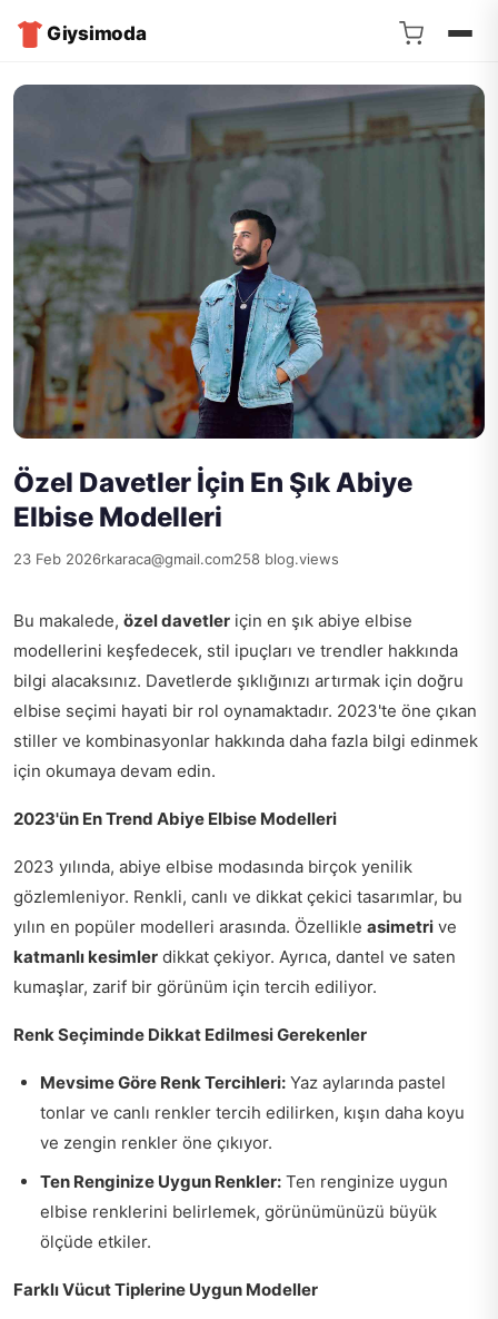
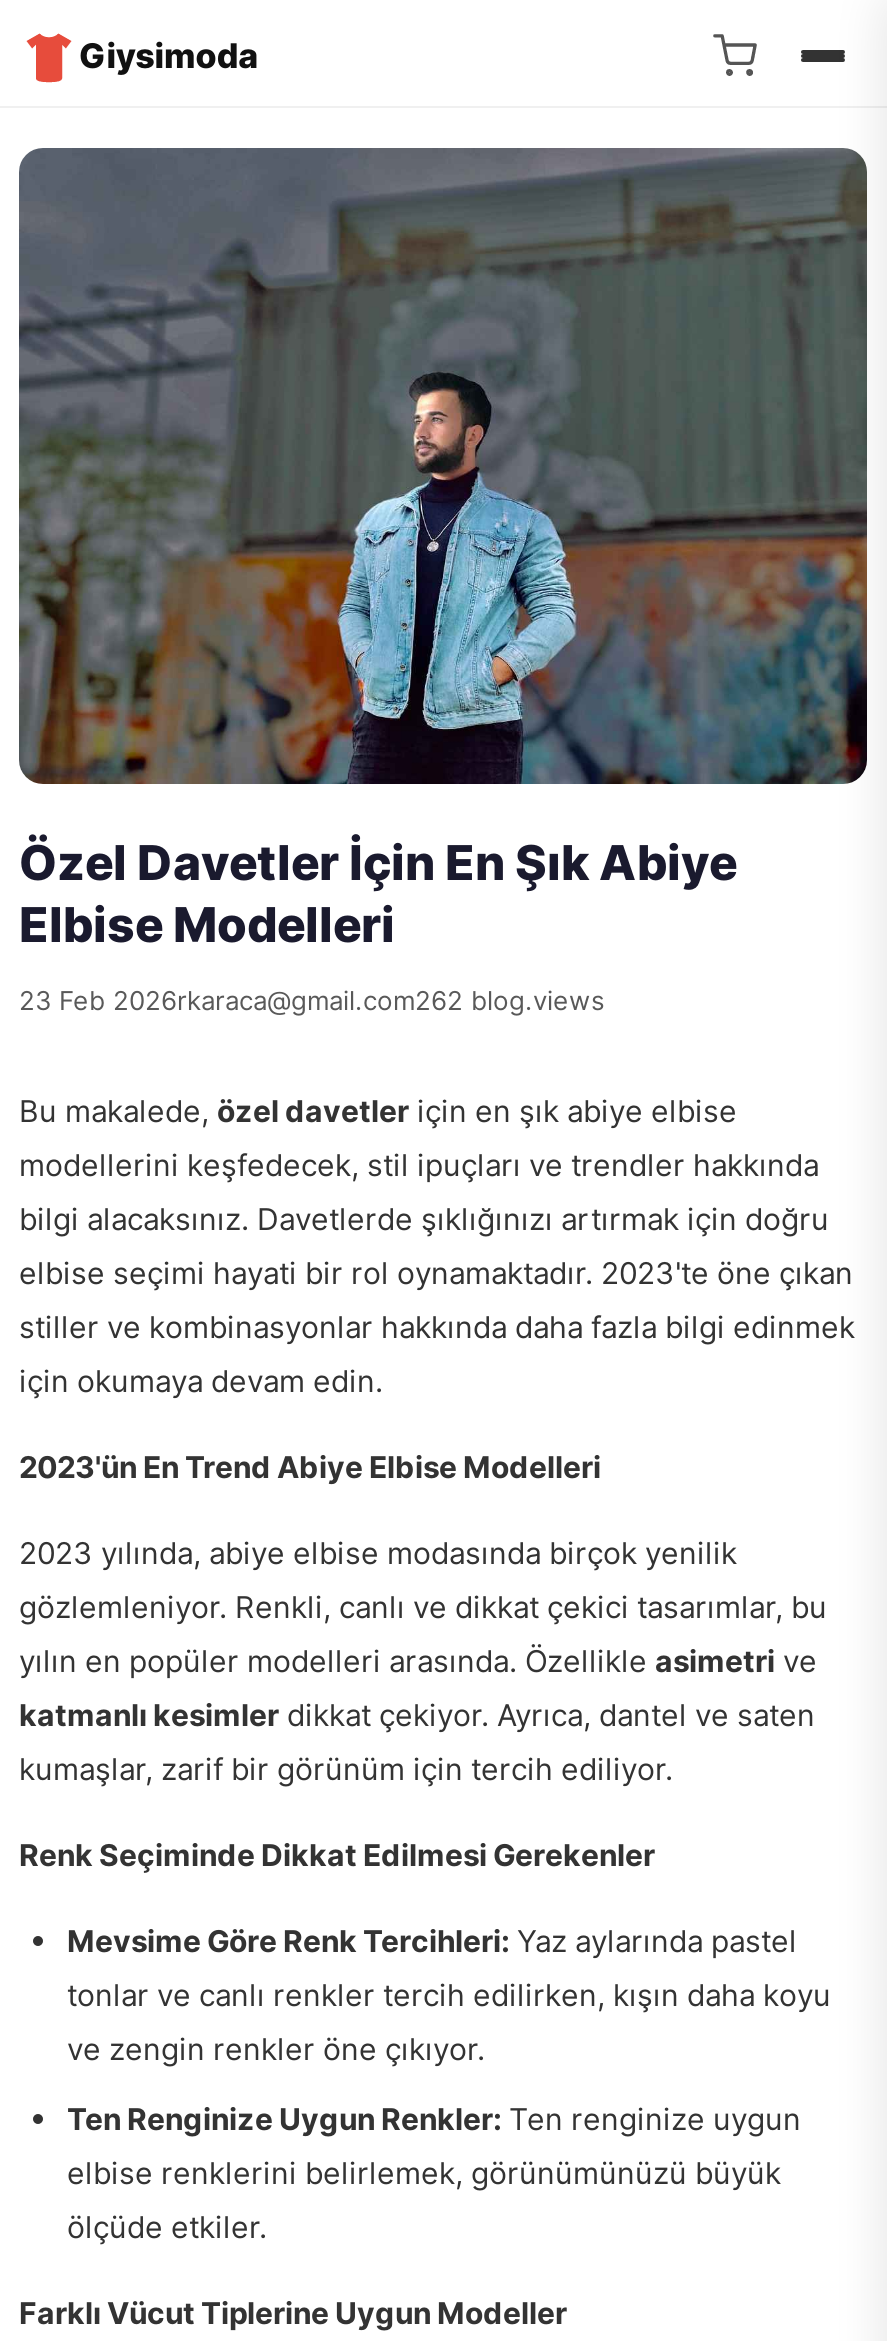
- 23 Feb 2026rkaraca@gmail.com258 blog.views
+ 23 Feb 2026rkaraca@gmail.com262 blog.views
